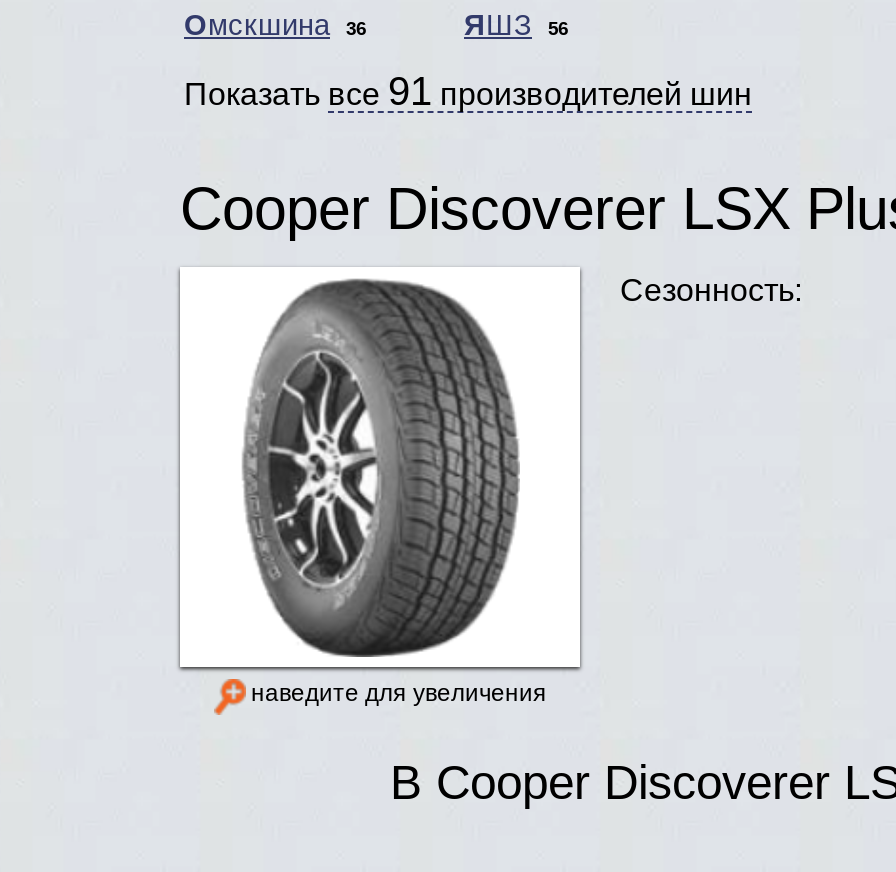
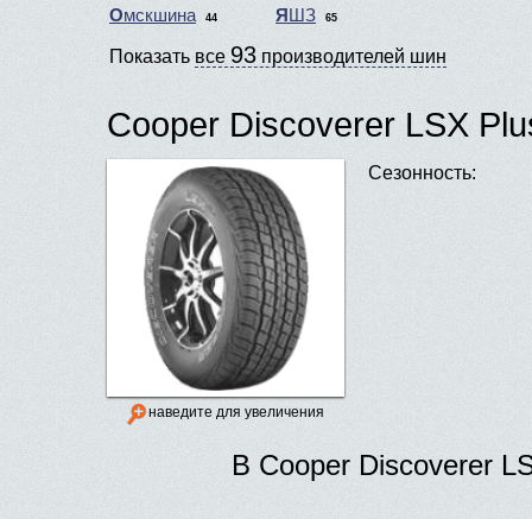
- Омскшина 36
+ Омскшина 44

- ЯШЗ 56
+ ЯШЗ 65

- Показать все 91 производителей шин
+ Показать все 93 производителей шин
